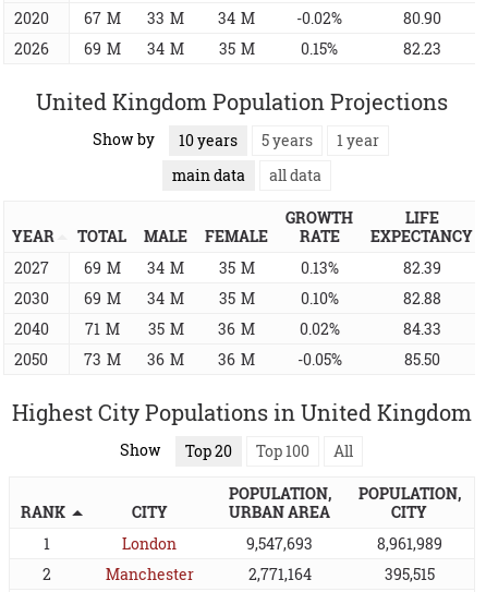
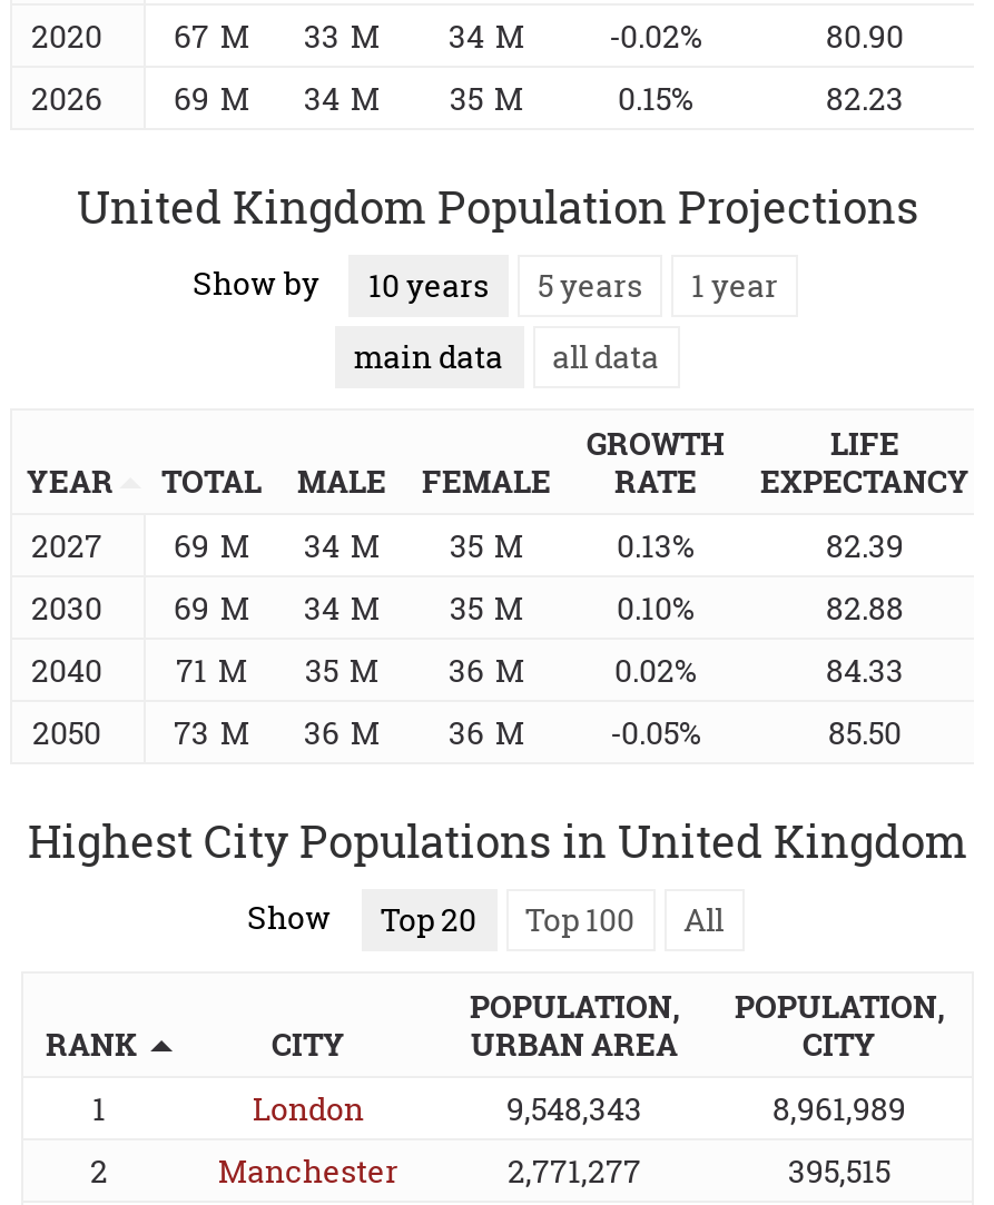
- 9,547,693
+ 9,548,343

- 2,771,164
+ 2,771,277
